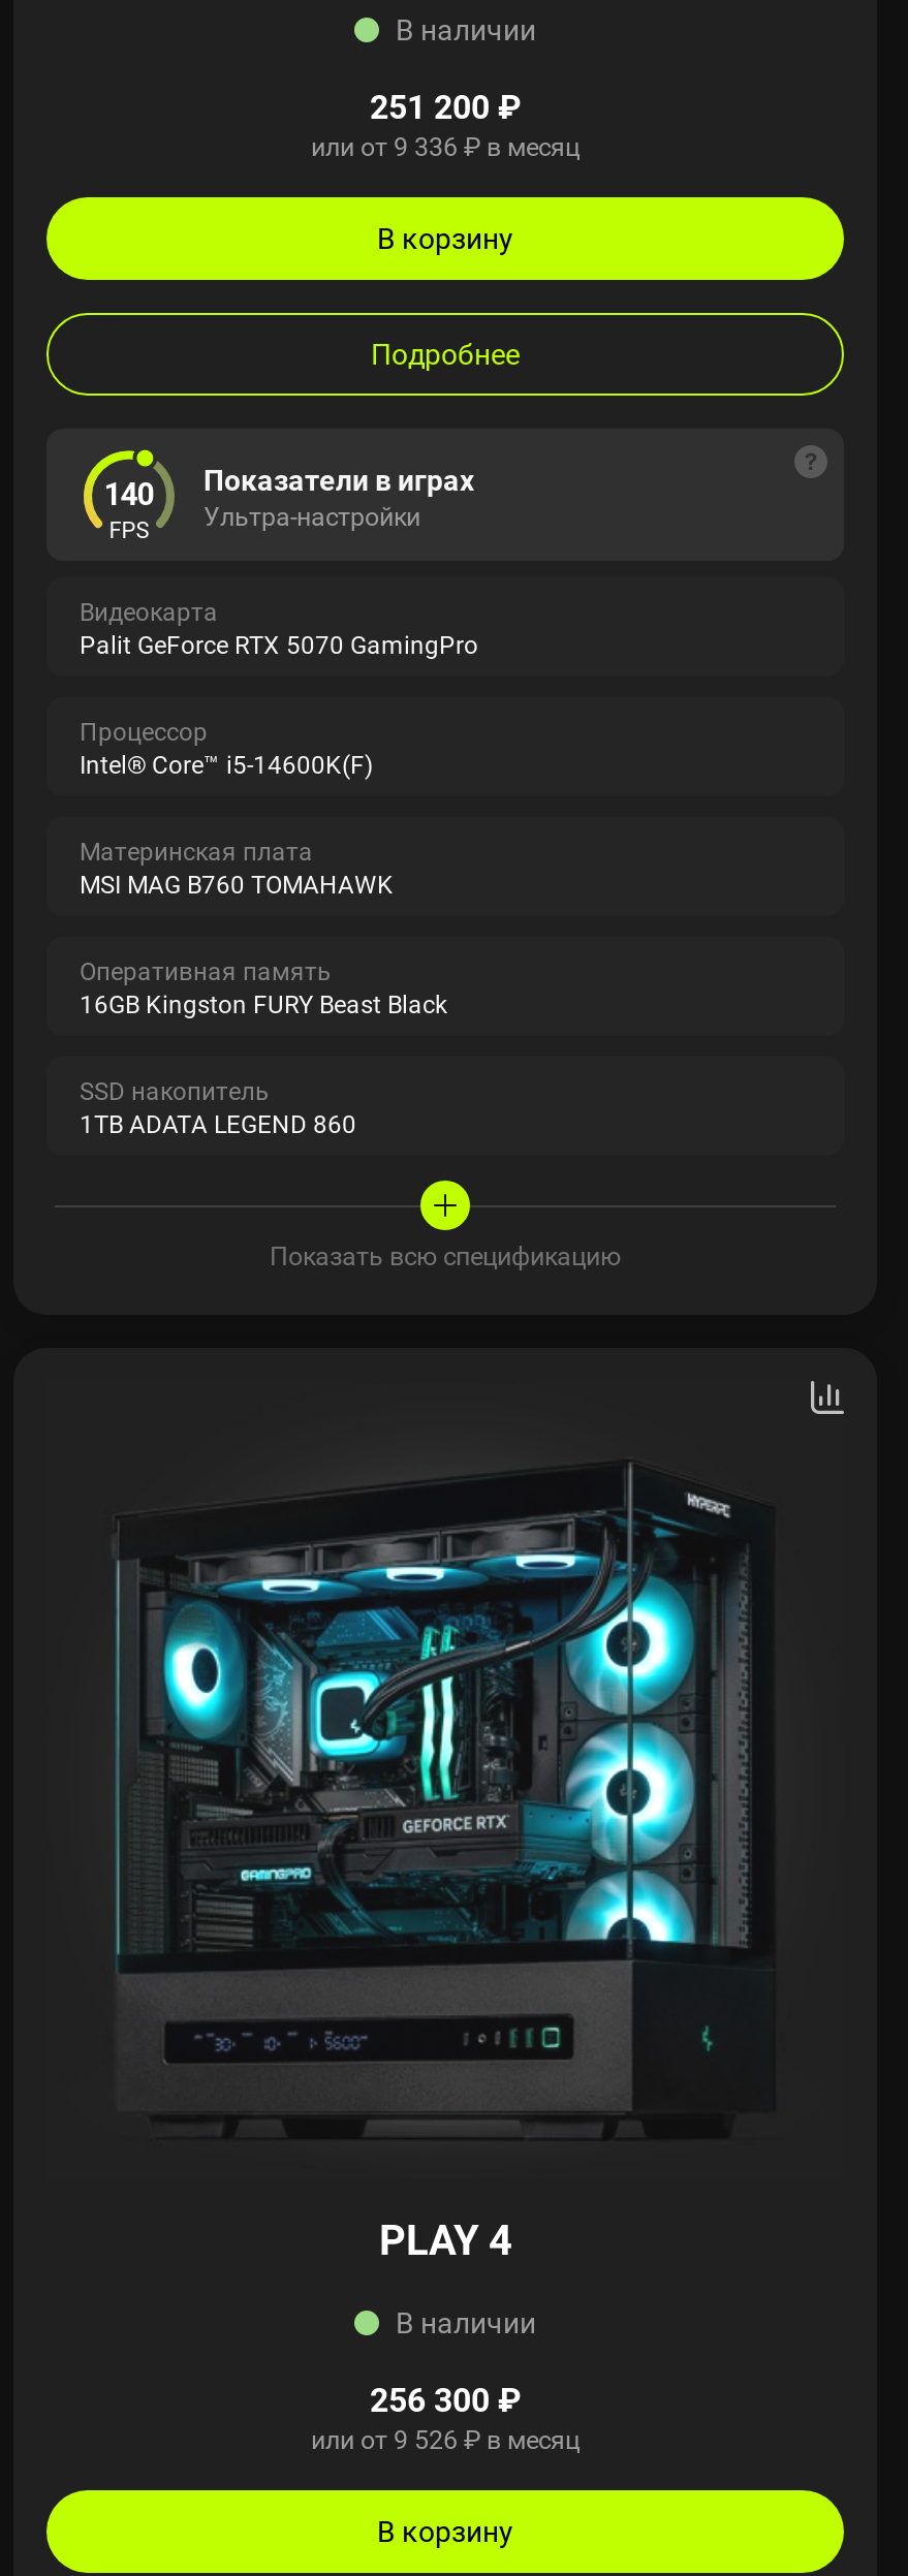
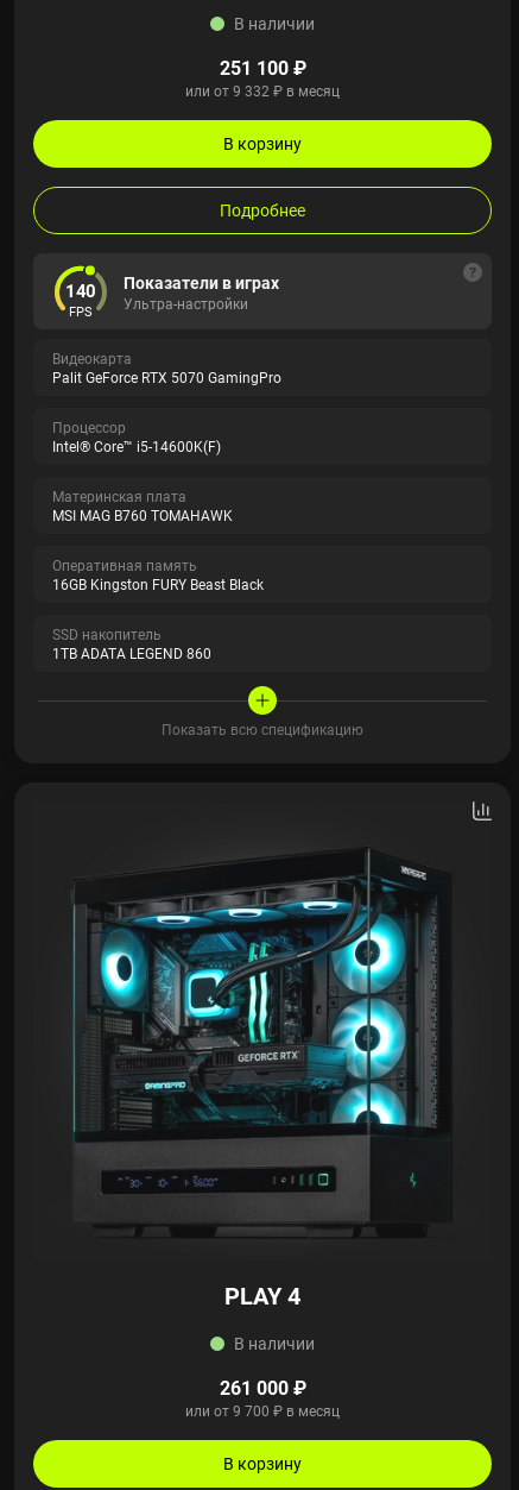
- 251 200 ₽
+ 251 100 ₽

- или от 9 336 ₽ в месяц
+ или от 9 332 ₽ в месяц

- 256 300 ₽
+ 261 000 ₽

- или от 9 526 ₽ в месяц
+ или от 9 700 ₽ в месяц
